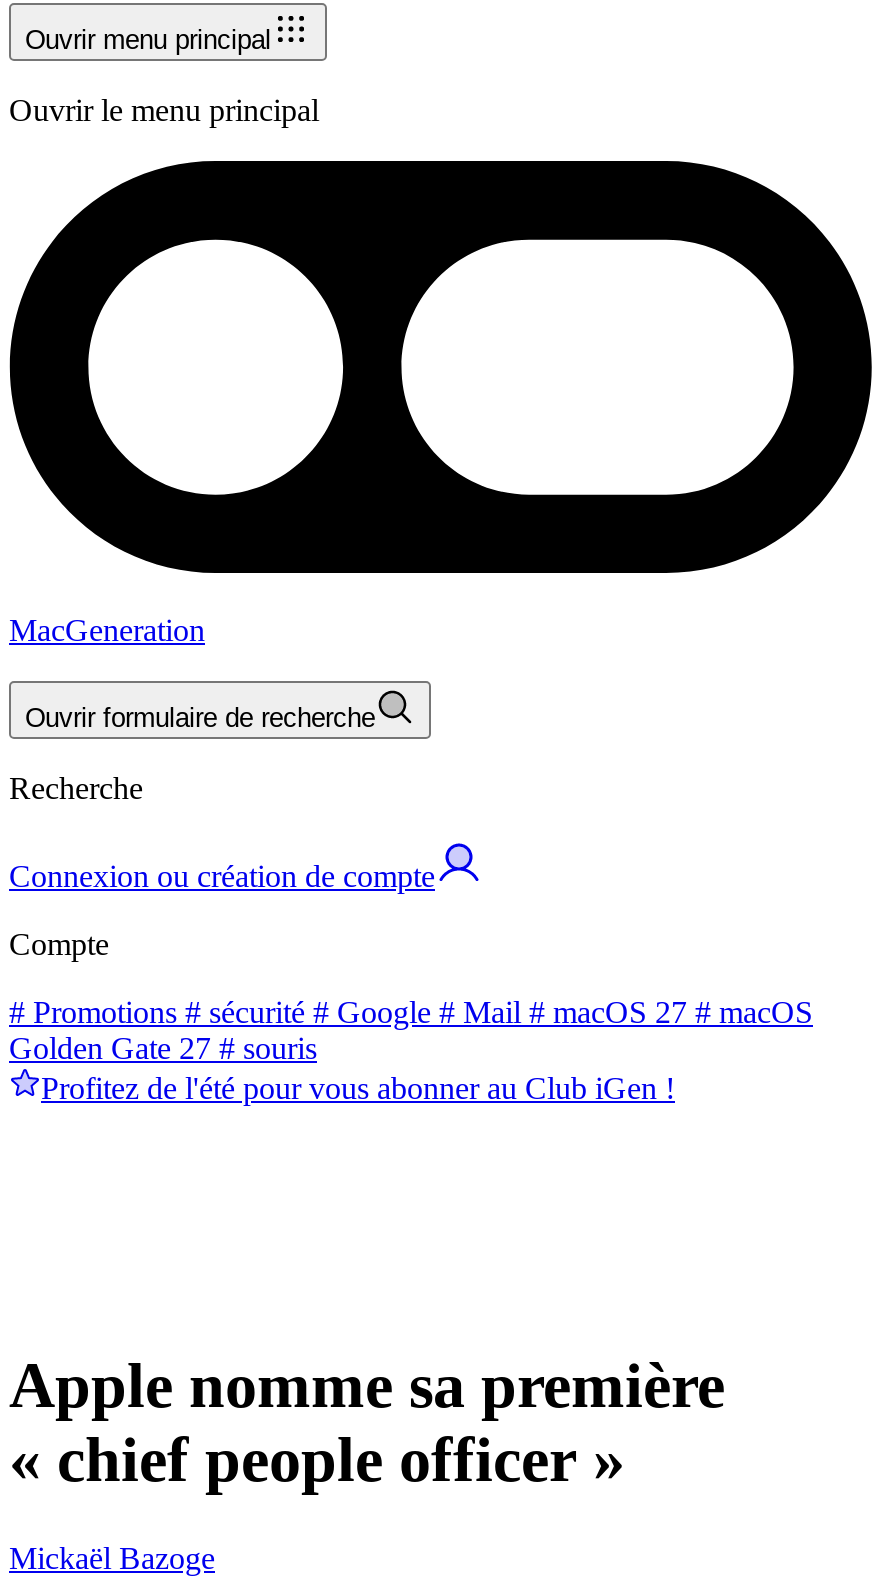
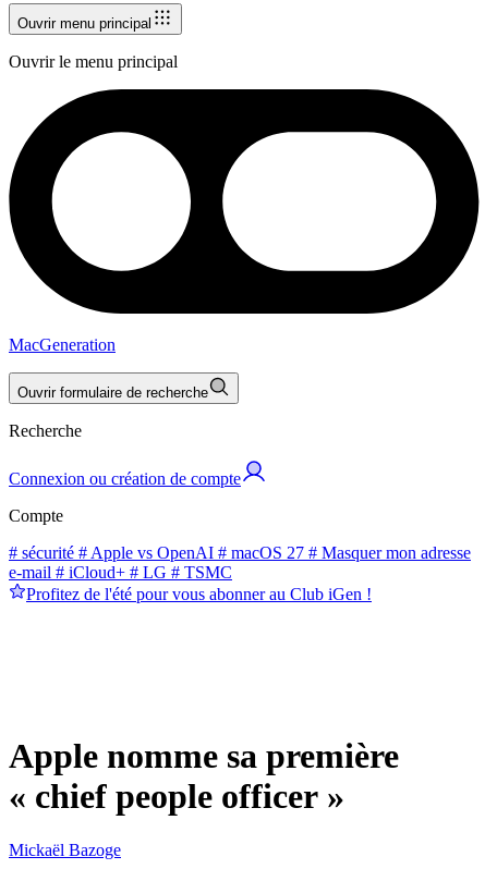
- # Promotions # sécurité # Google # Mail # macOS 27 # macOS
- Golden Gate 27 # souris
+ # sécurité # Apple vs OpenAI # macOS 27 # Masquer mon adresse
+ e-mail # iCloud+ # LG # TSMC
